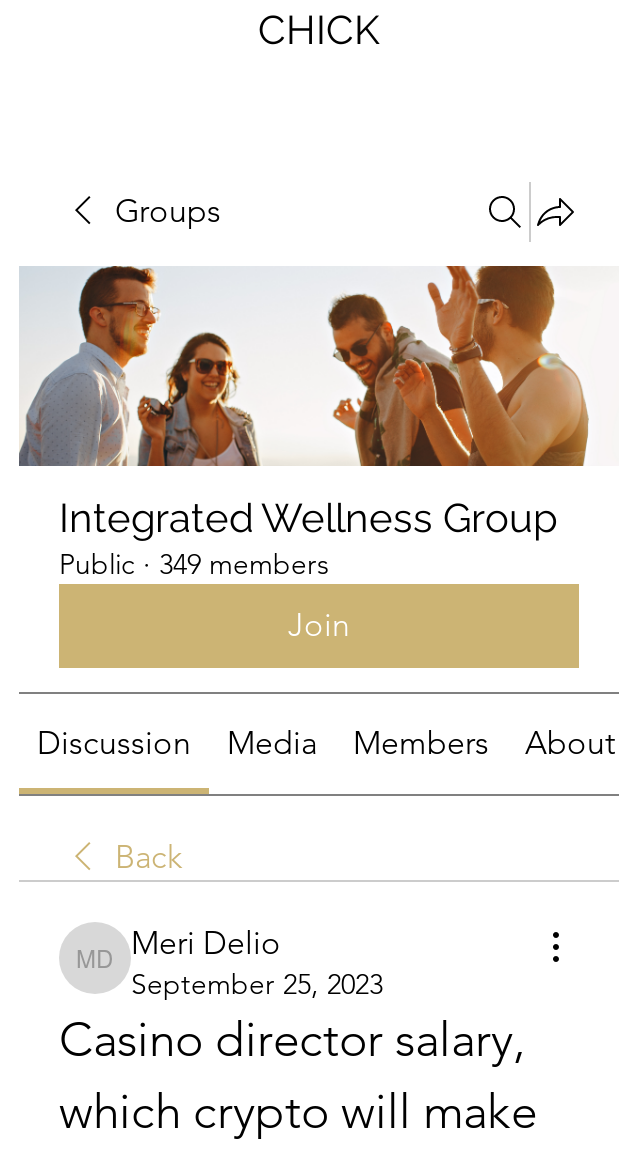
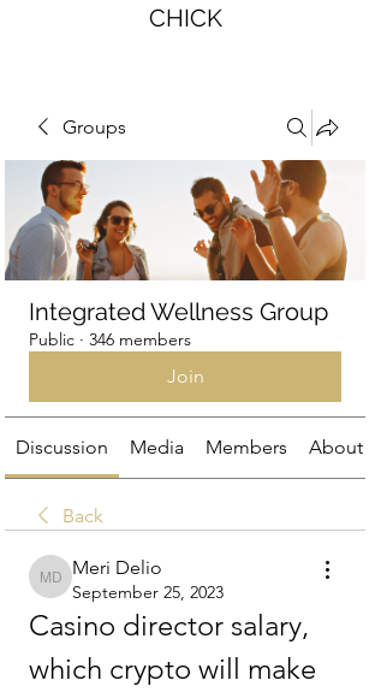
- Public · 349 members
+ Public · 346 members
